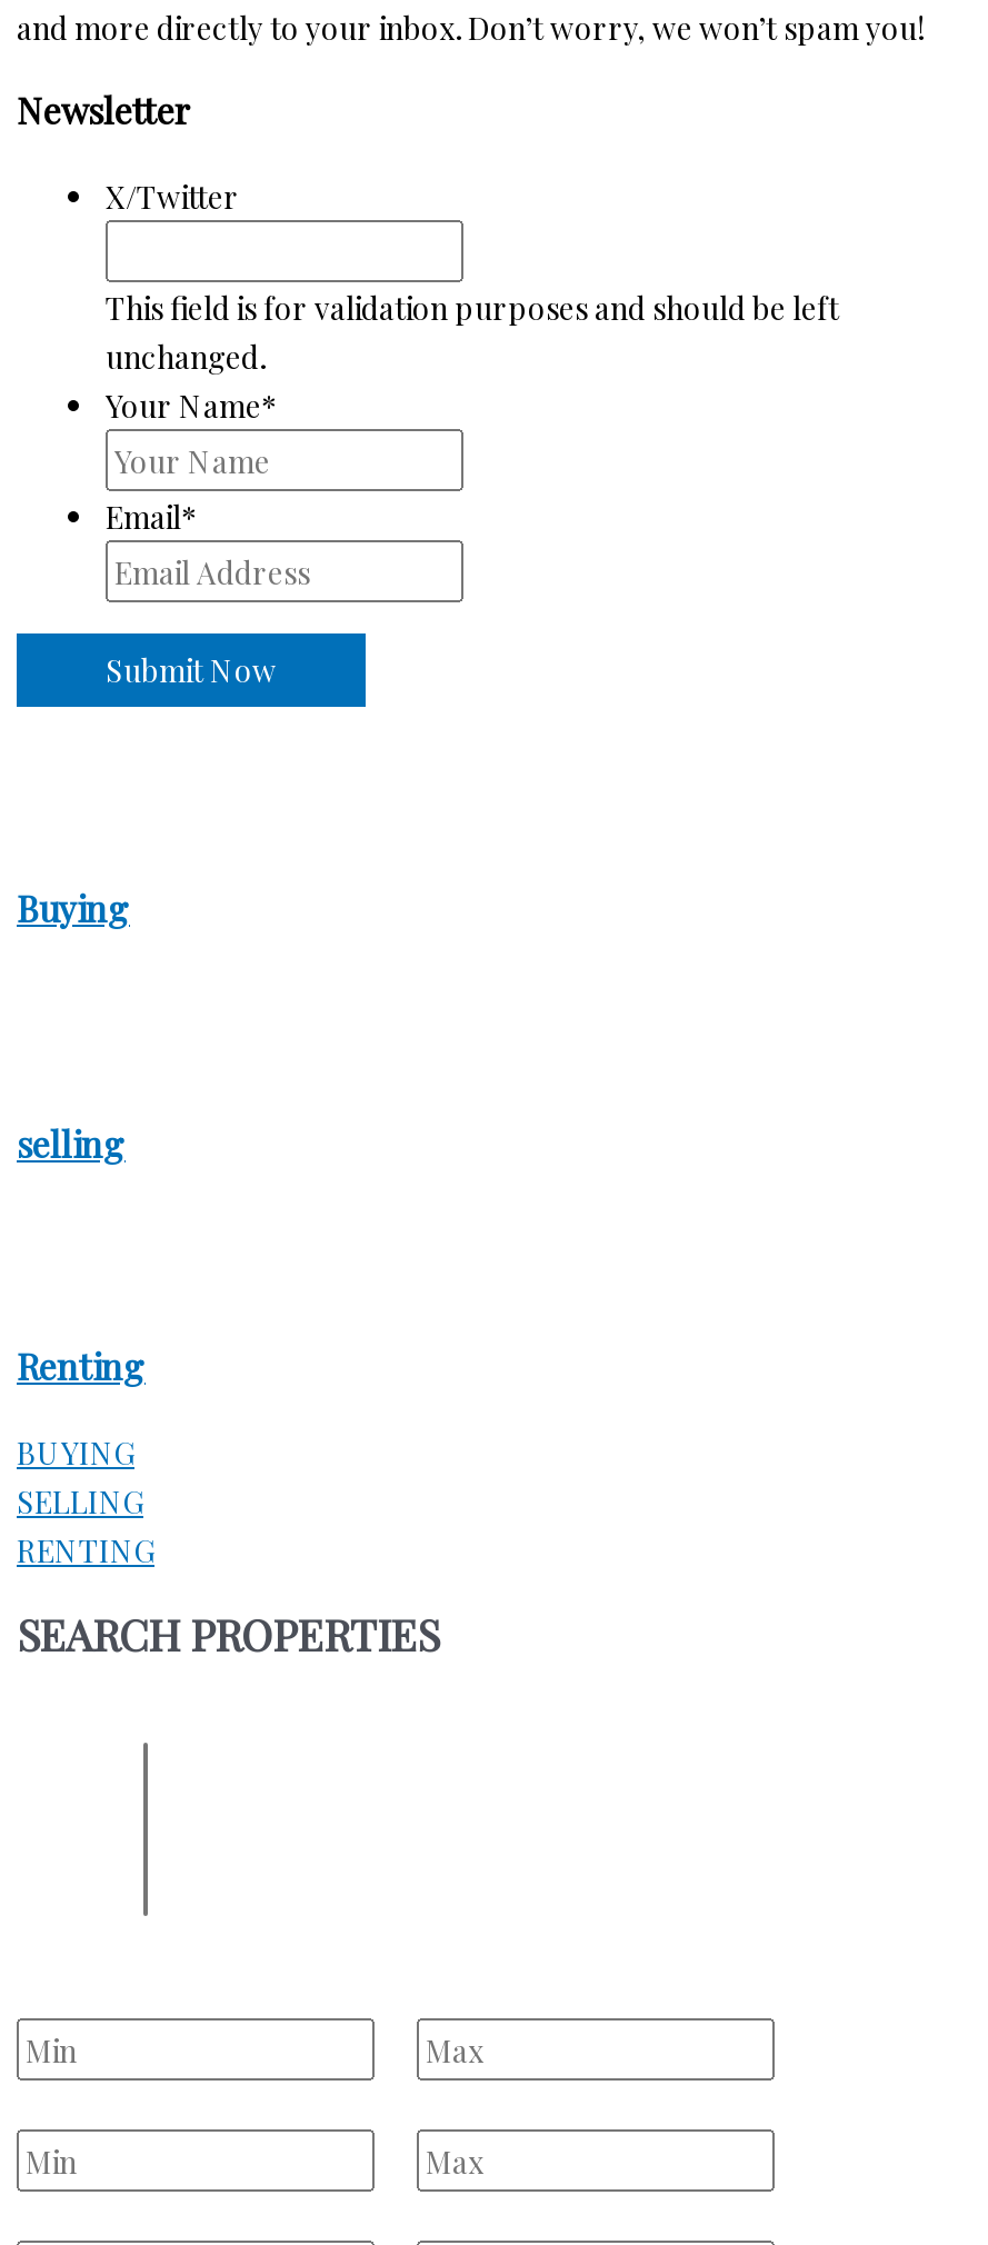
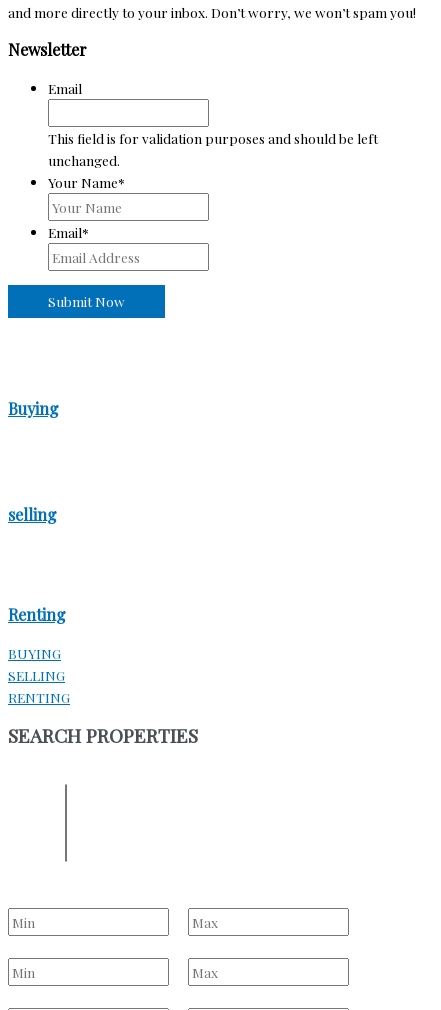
- X/Twitter
+ Email
